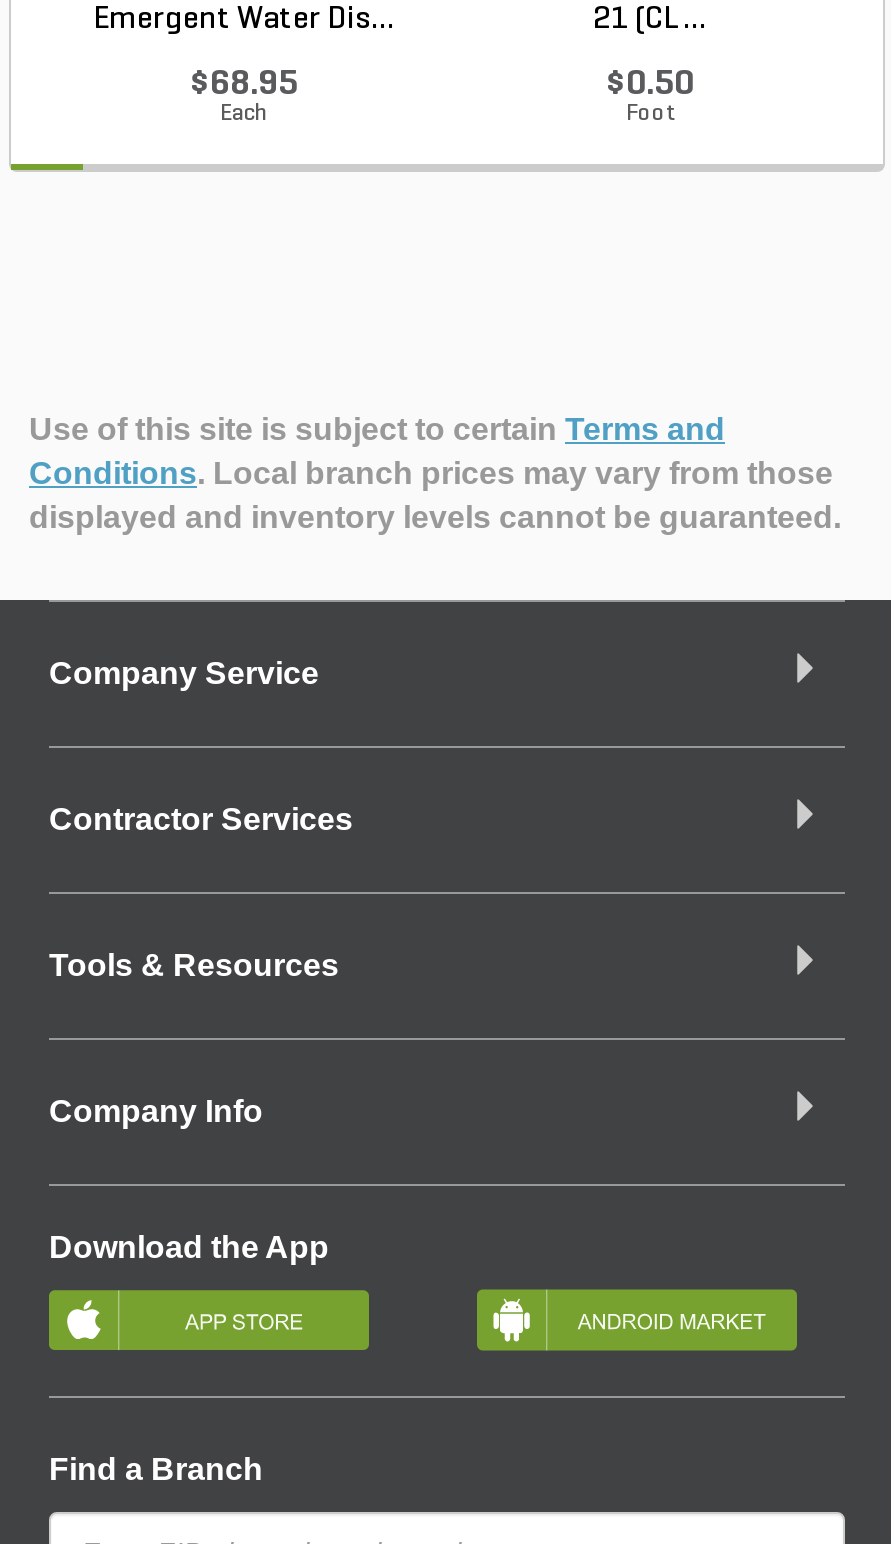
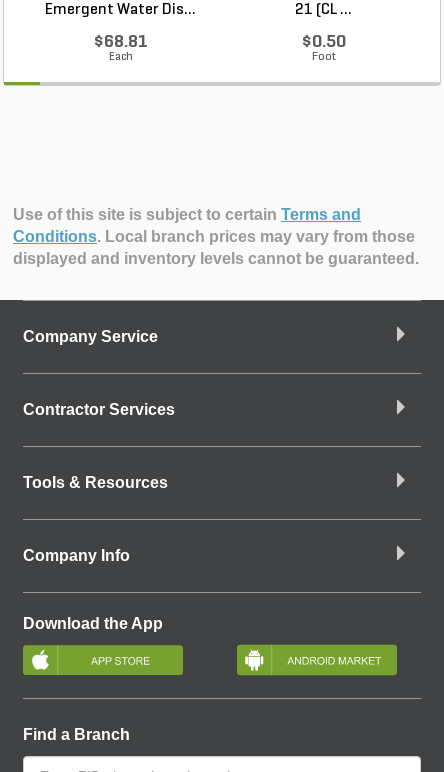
- $68.95
+ $68.81
